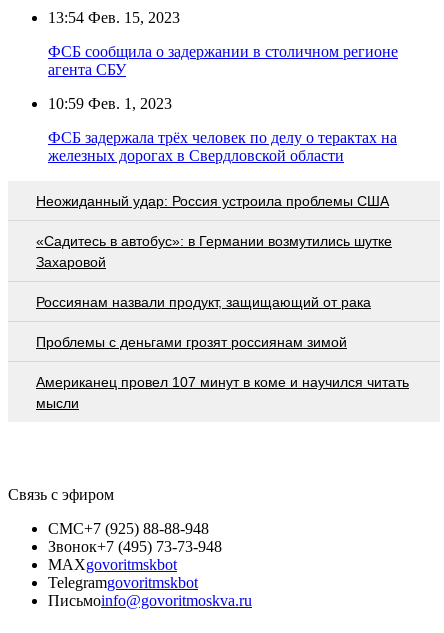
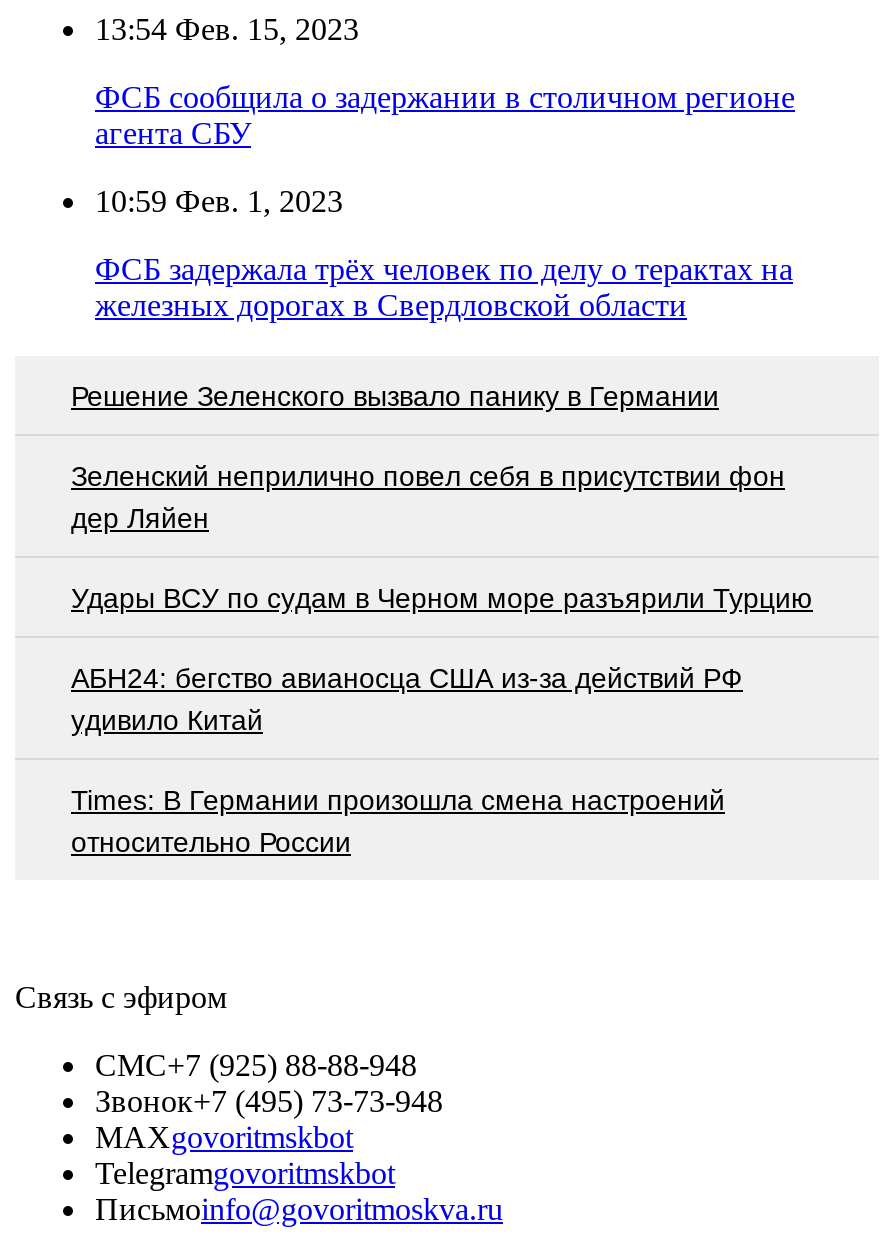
- Неожиданный удар: Россия устроила проблемы США
+ Решение Зеленского вызвало панику в Германии

- «Садитесь в автобус»: в Германии возмутились шутке
- Захаровой
+ Зеленский неприлично повел cебя в присутствии фон
+ дер Ляйен

- Россиянам назвали продукт, защищающий от рака
+ Удары ВСУ по судам в Черном море разъярили Турцию

- Проблемы с деньгами грозят россиянам зимой
+ АБН24: бегство авианосца США из-за действий РФ
+ удивило Китай

- Американец провел 107 минут в коме и научился читать
- мысли
+ Times: В Германии произошла смена настроений
+ относительно России
